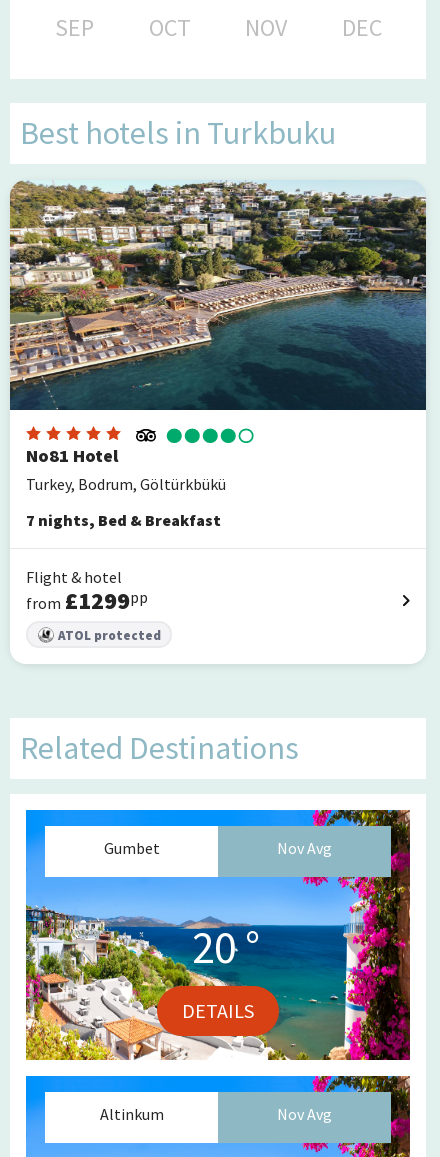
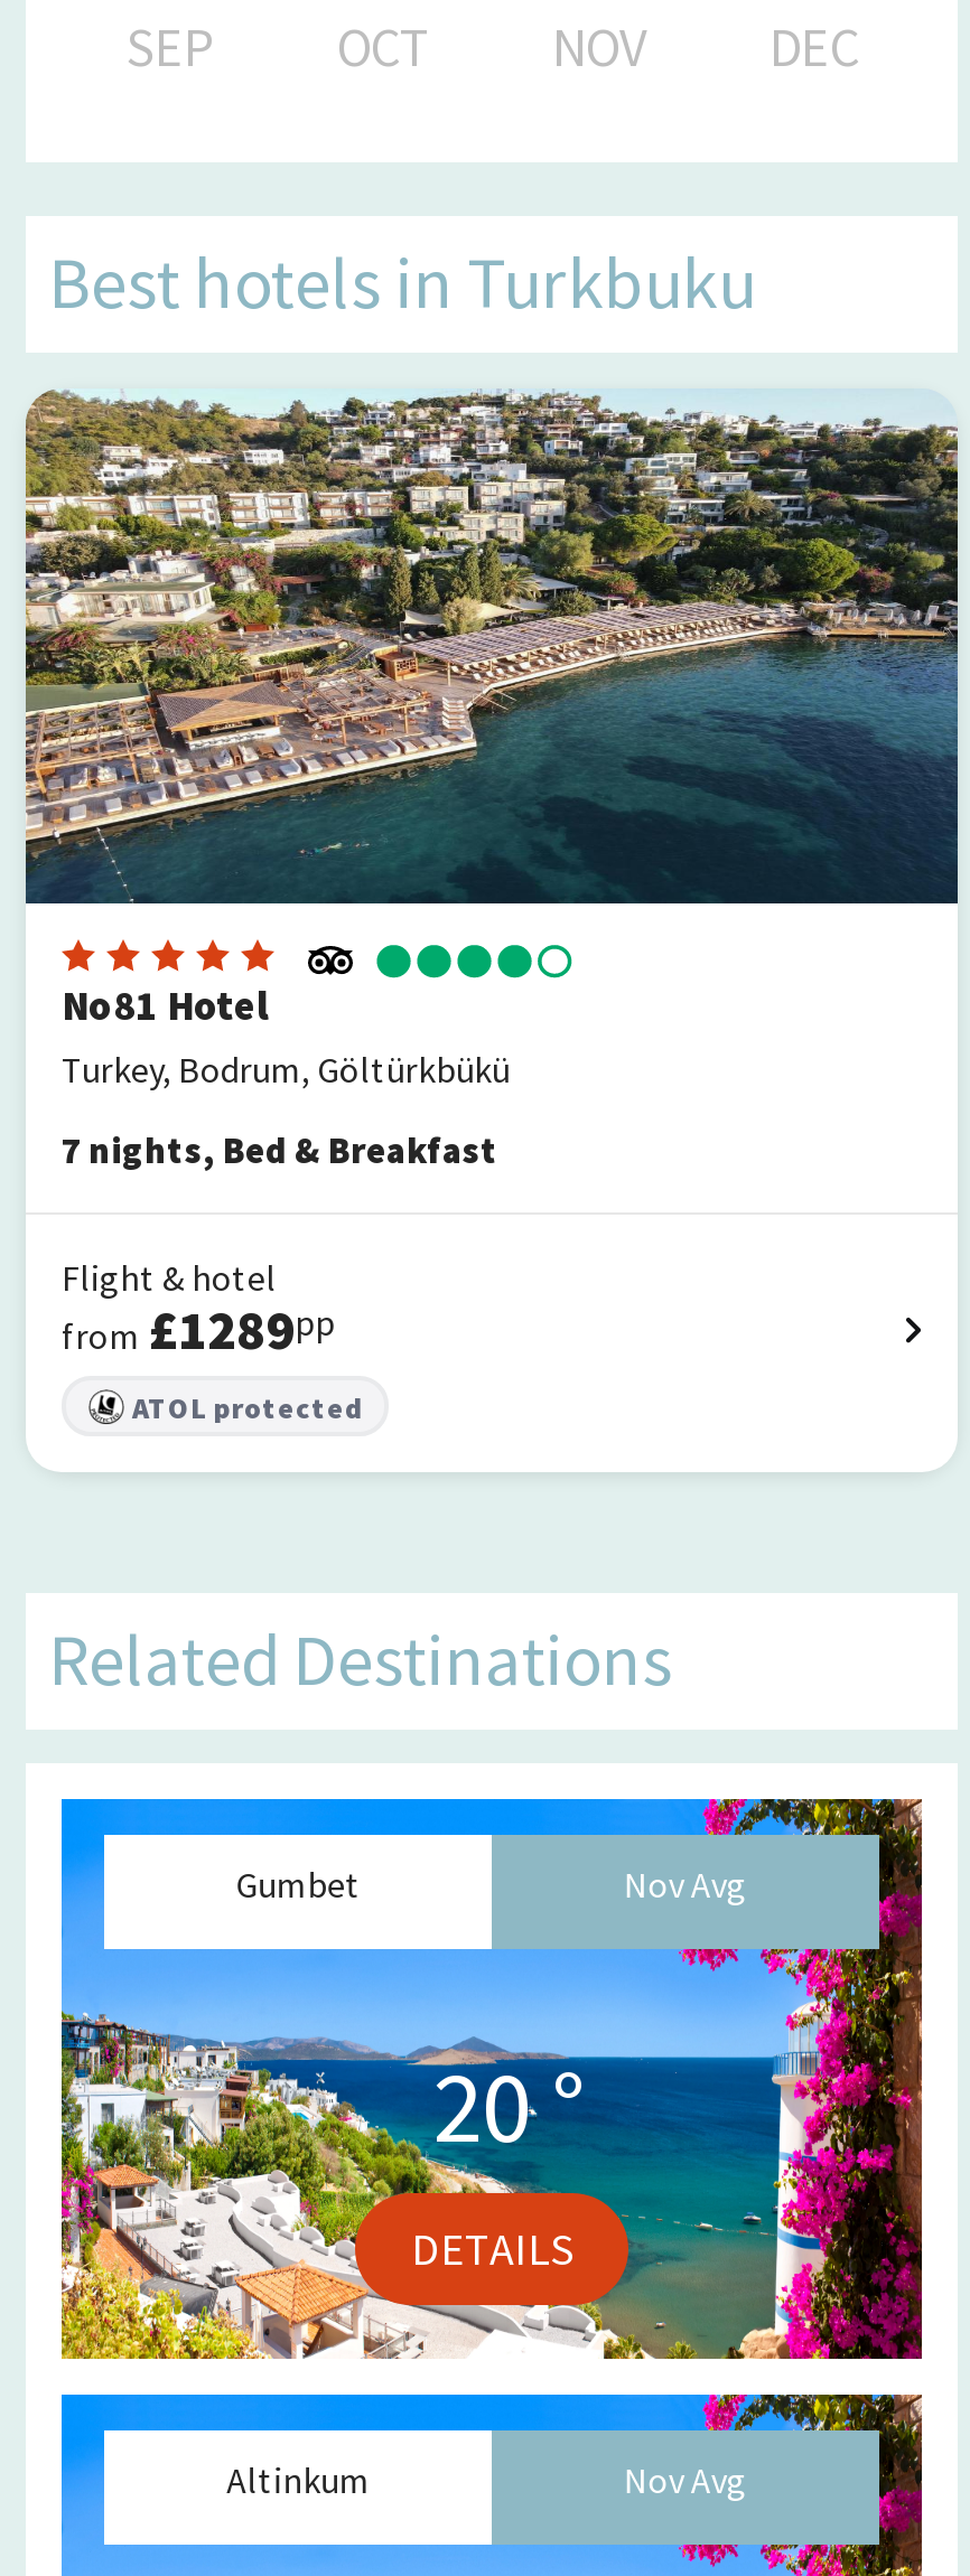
- from £1299pp
+ from £1289pp
